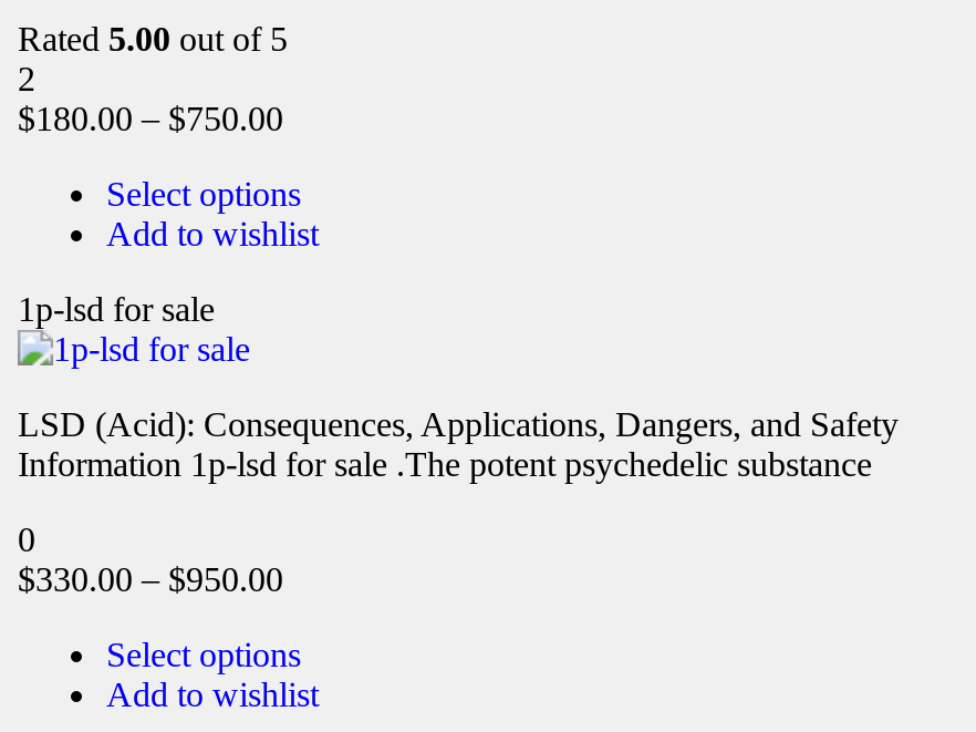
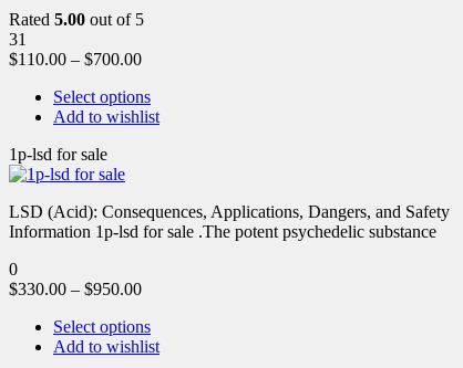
- 2
+ 31

- $180.00 – $750.00
+ $110.00 – $700.00
